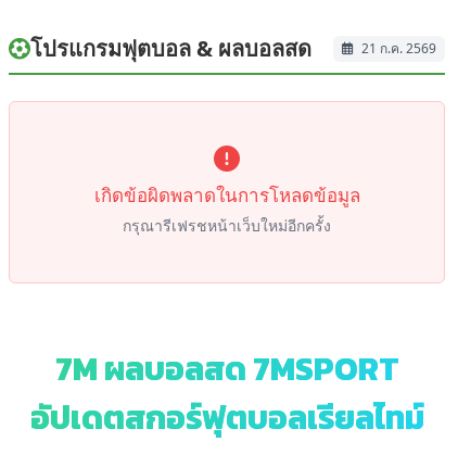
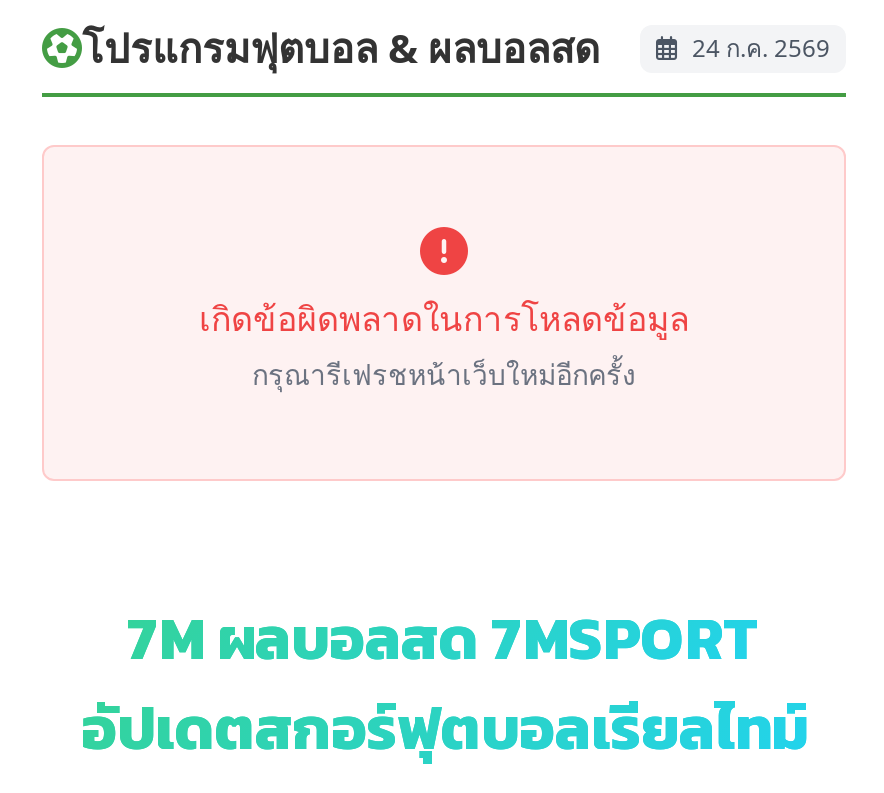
- 21 ก.ค. 2569
+ 24 ก.ค. 2569
